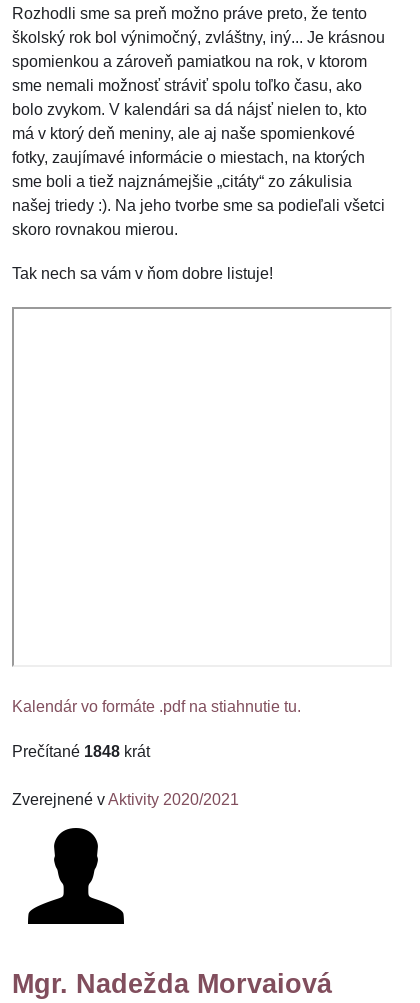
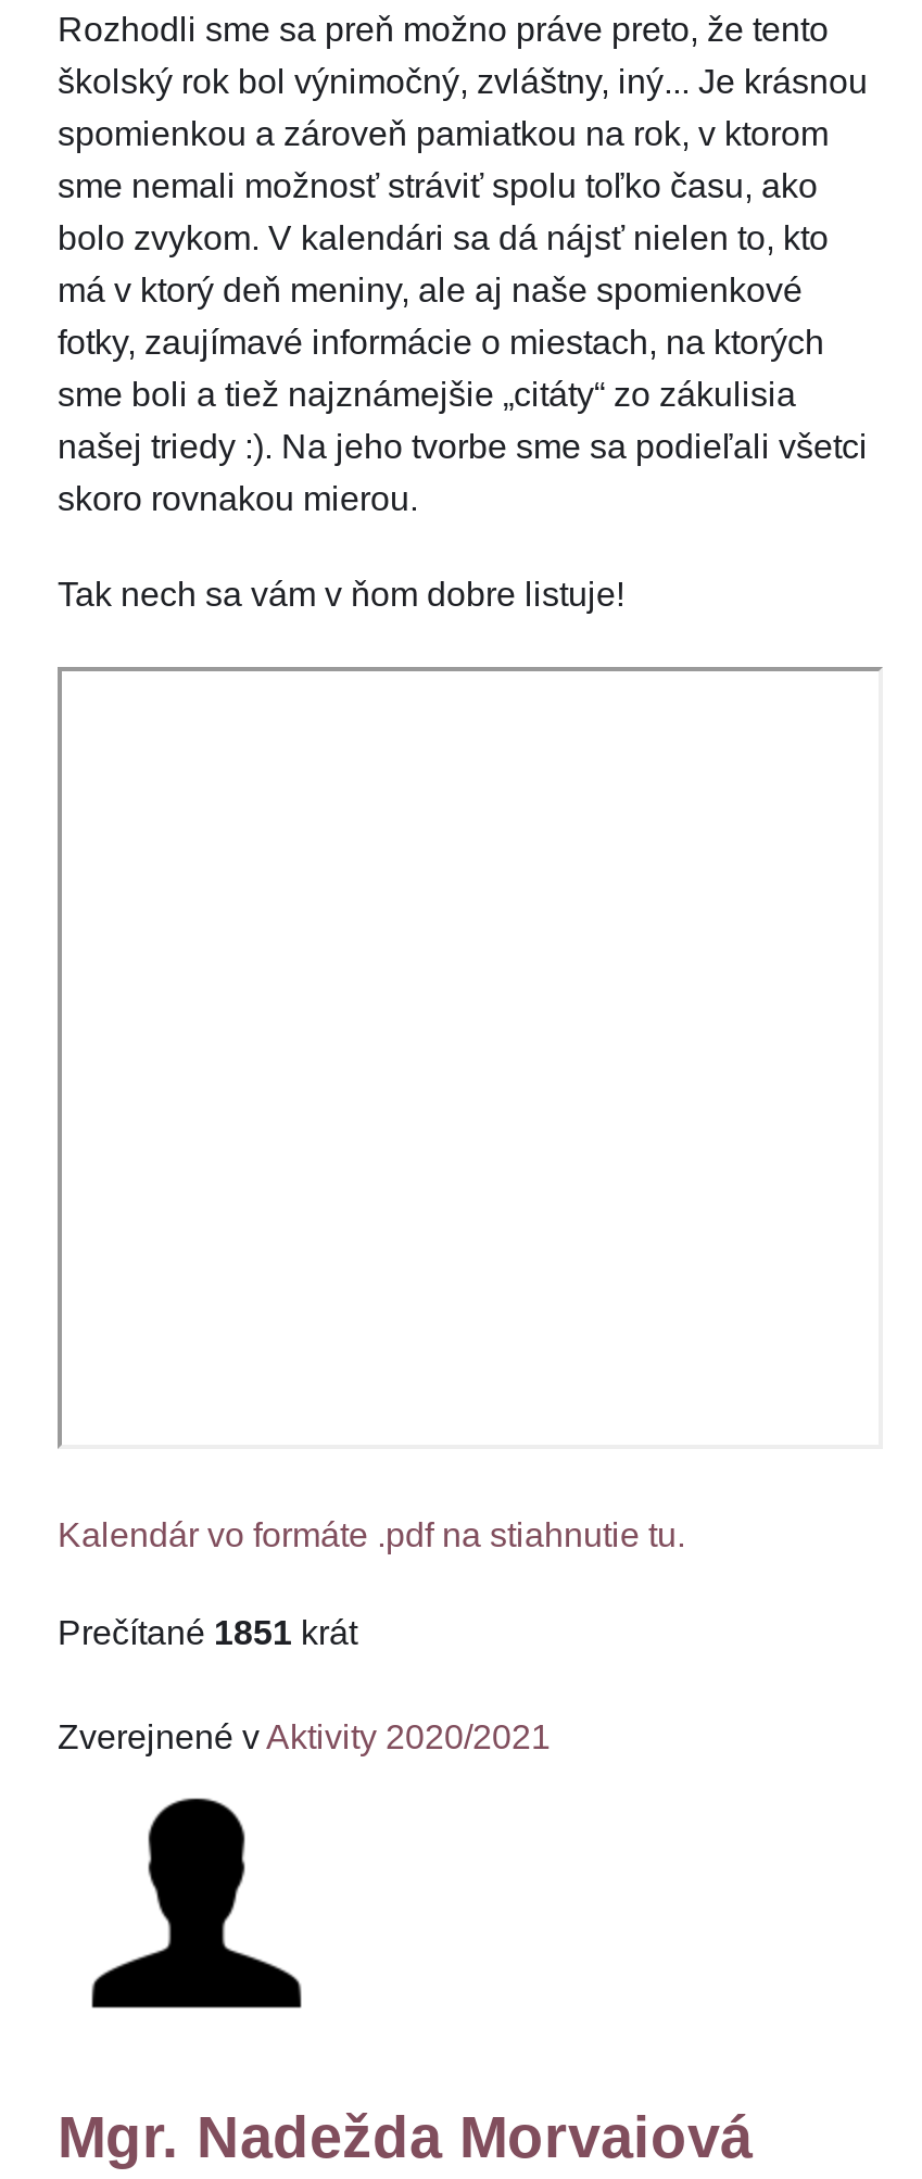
- Prečítané 1848 krát
+ Prečítané 1851 krát
